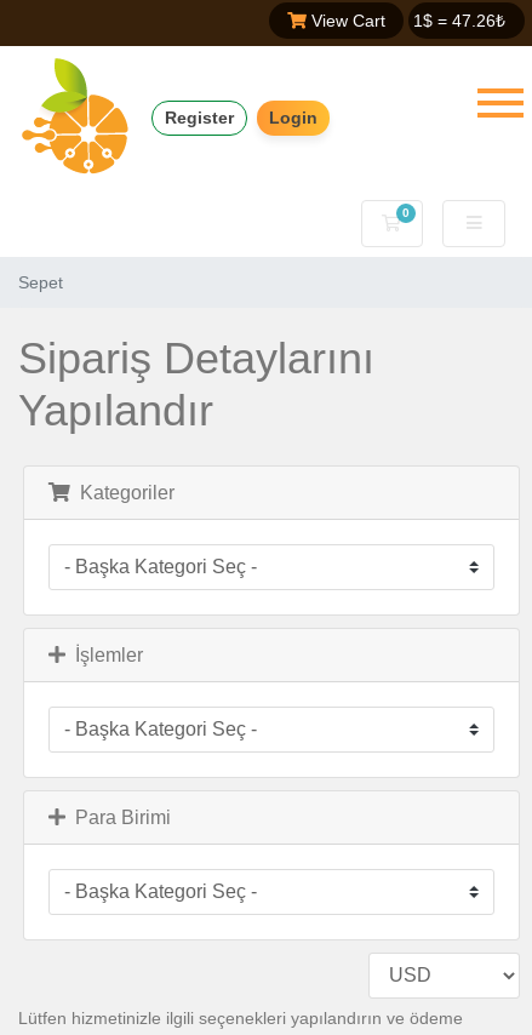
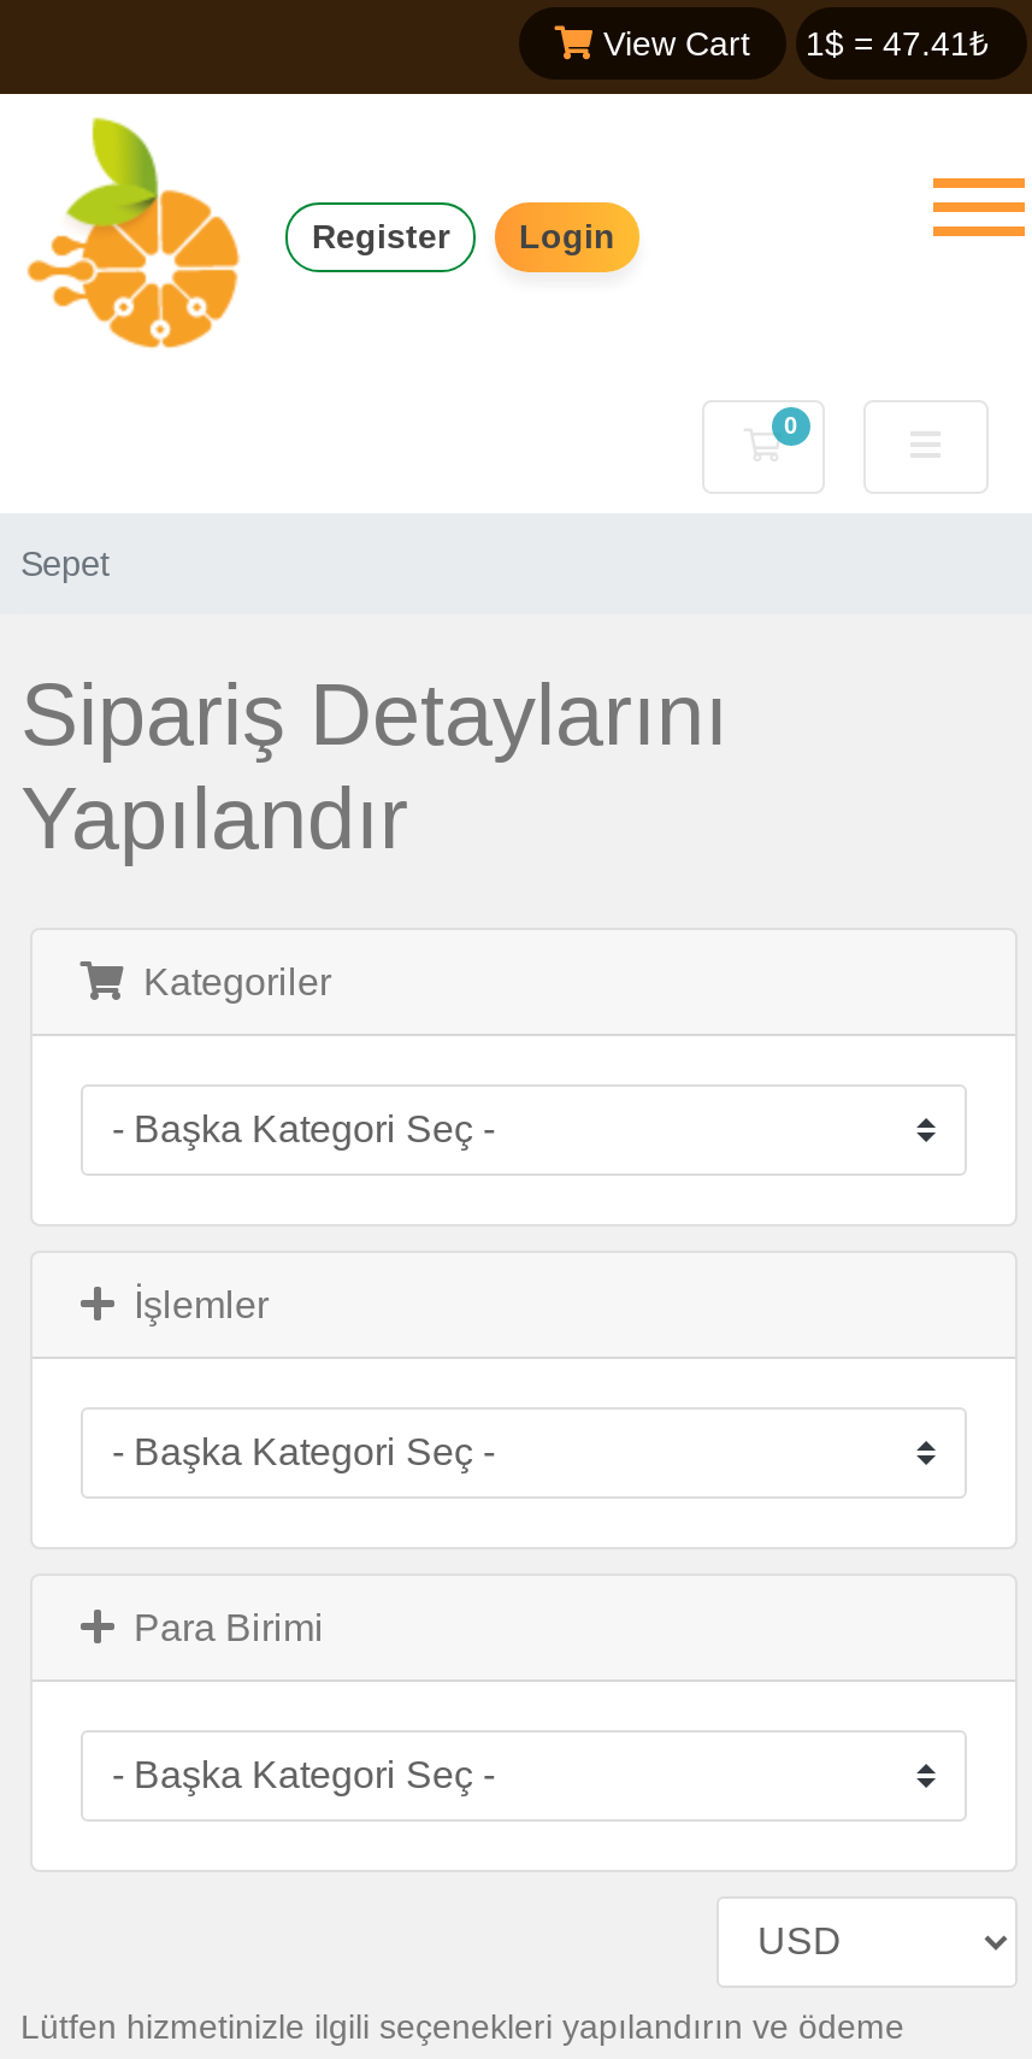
- View Cart 1$ = 47.26₺
+ View Cart 1$ = 47.41₺
